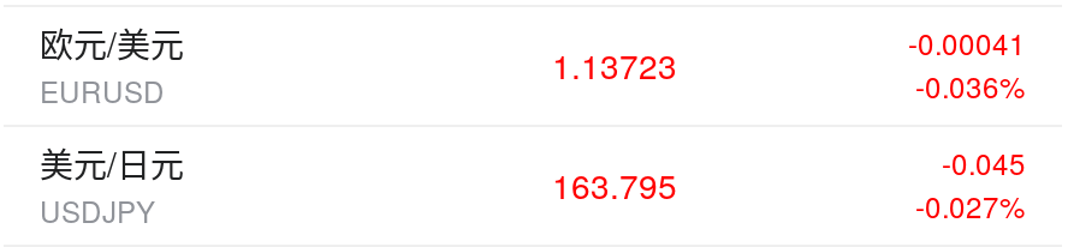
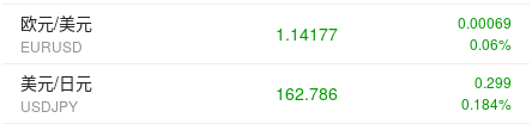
- -0.00041
+ 0.00069

- 1.13723
+ 1.14177

- -0.036%
+ 0.06%

- -0.045
+ 0.299

- 163.795
+ 162.786

- -0.027%
+ 0.184%
